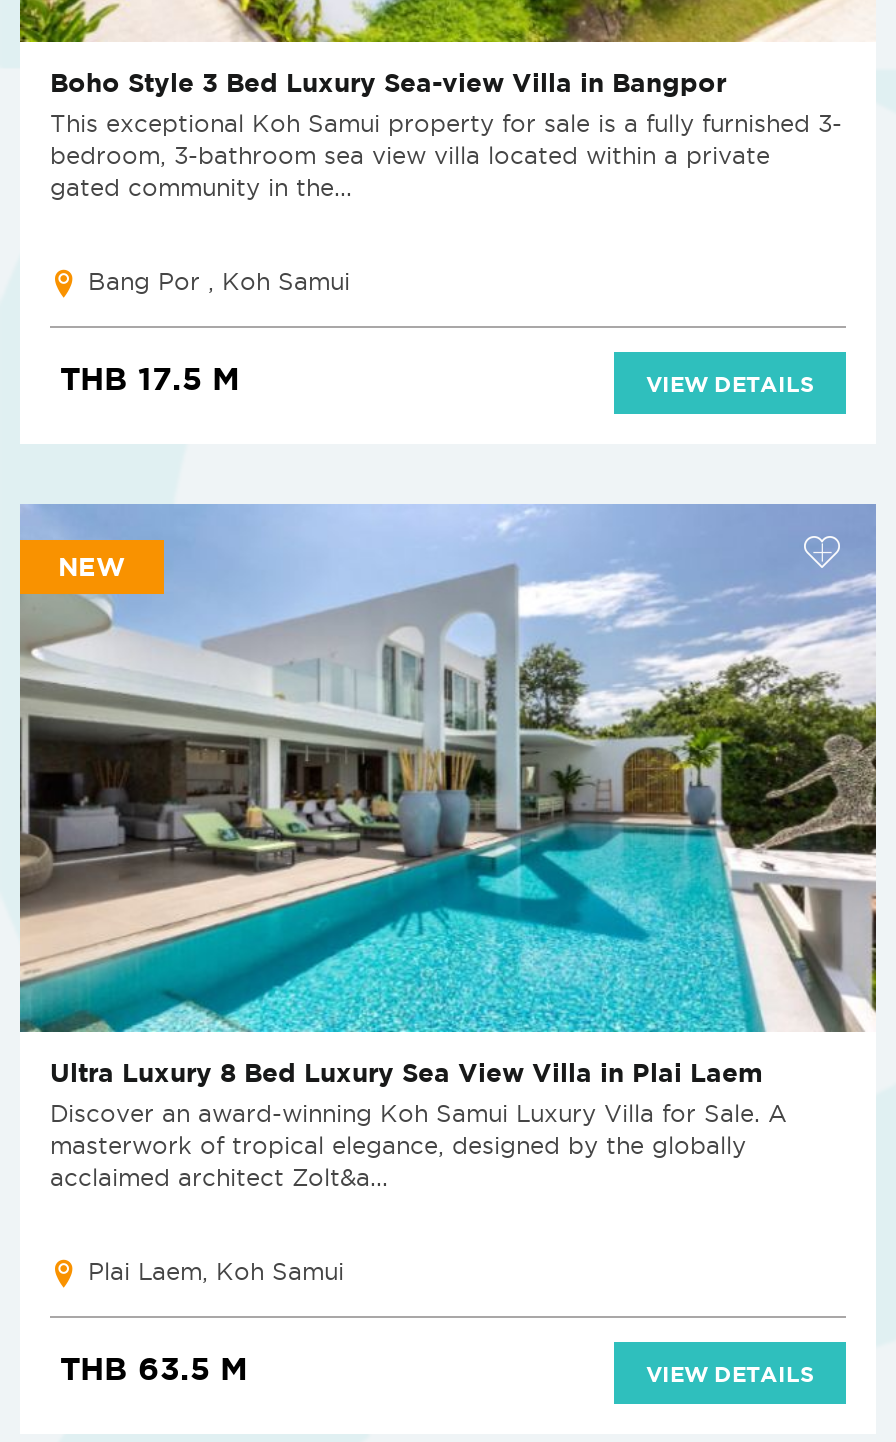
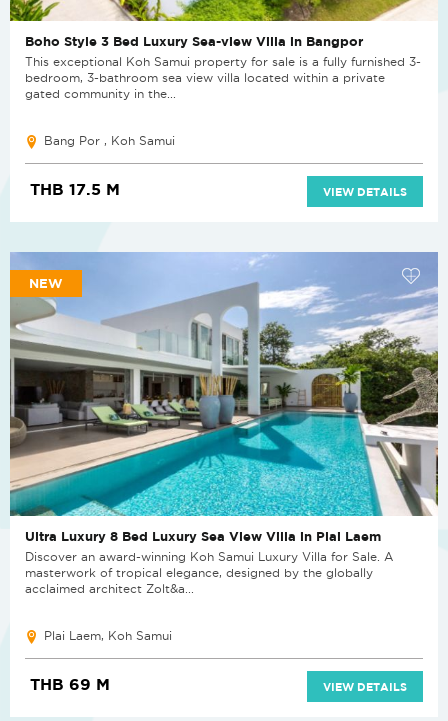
- THB 63.5 M
+ THB 69 M
